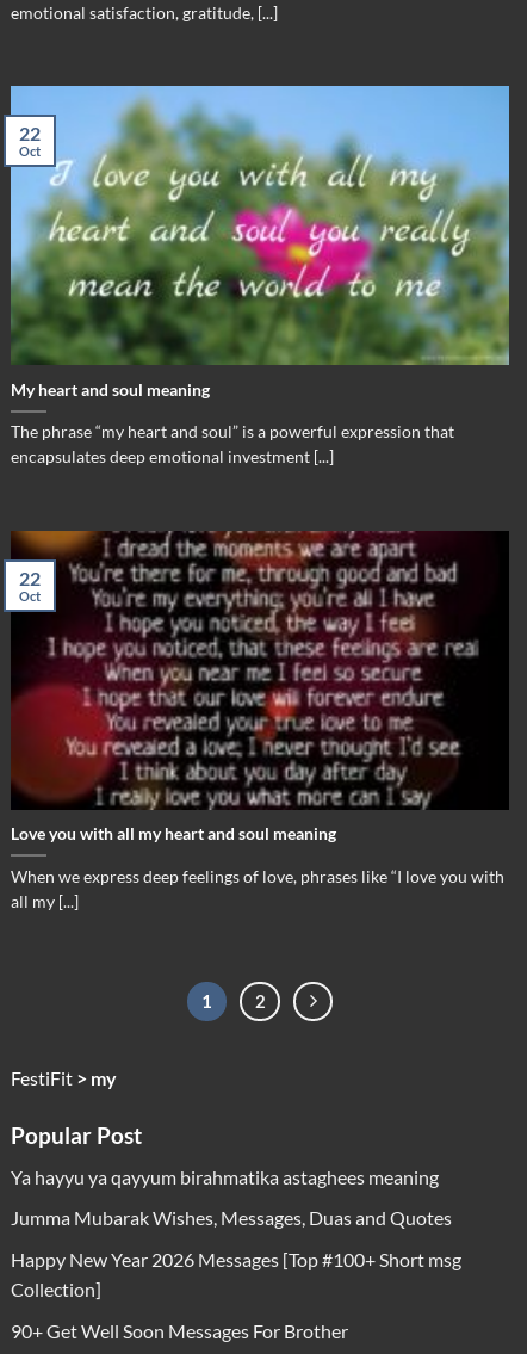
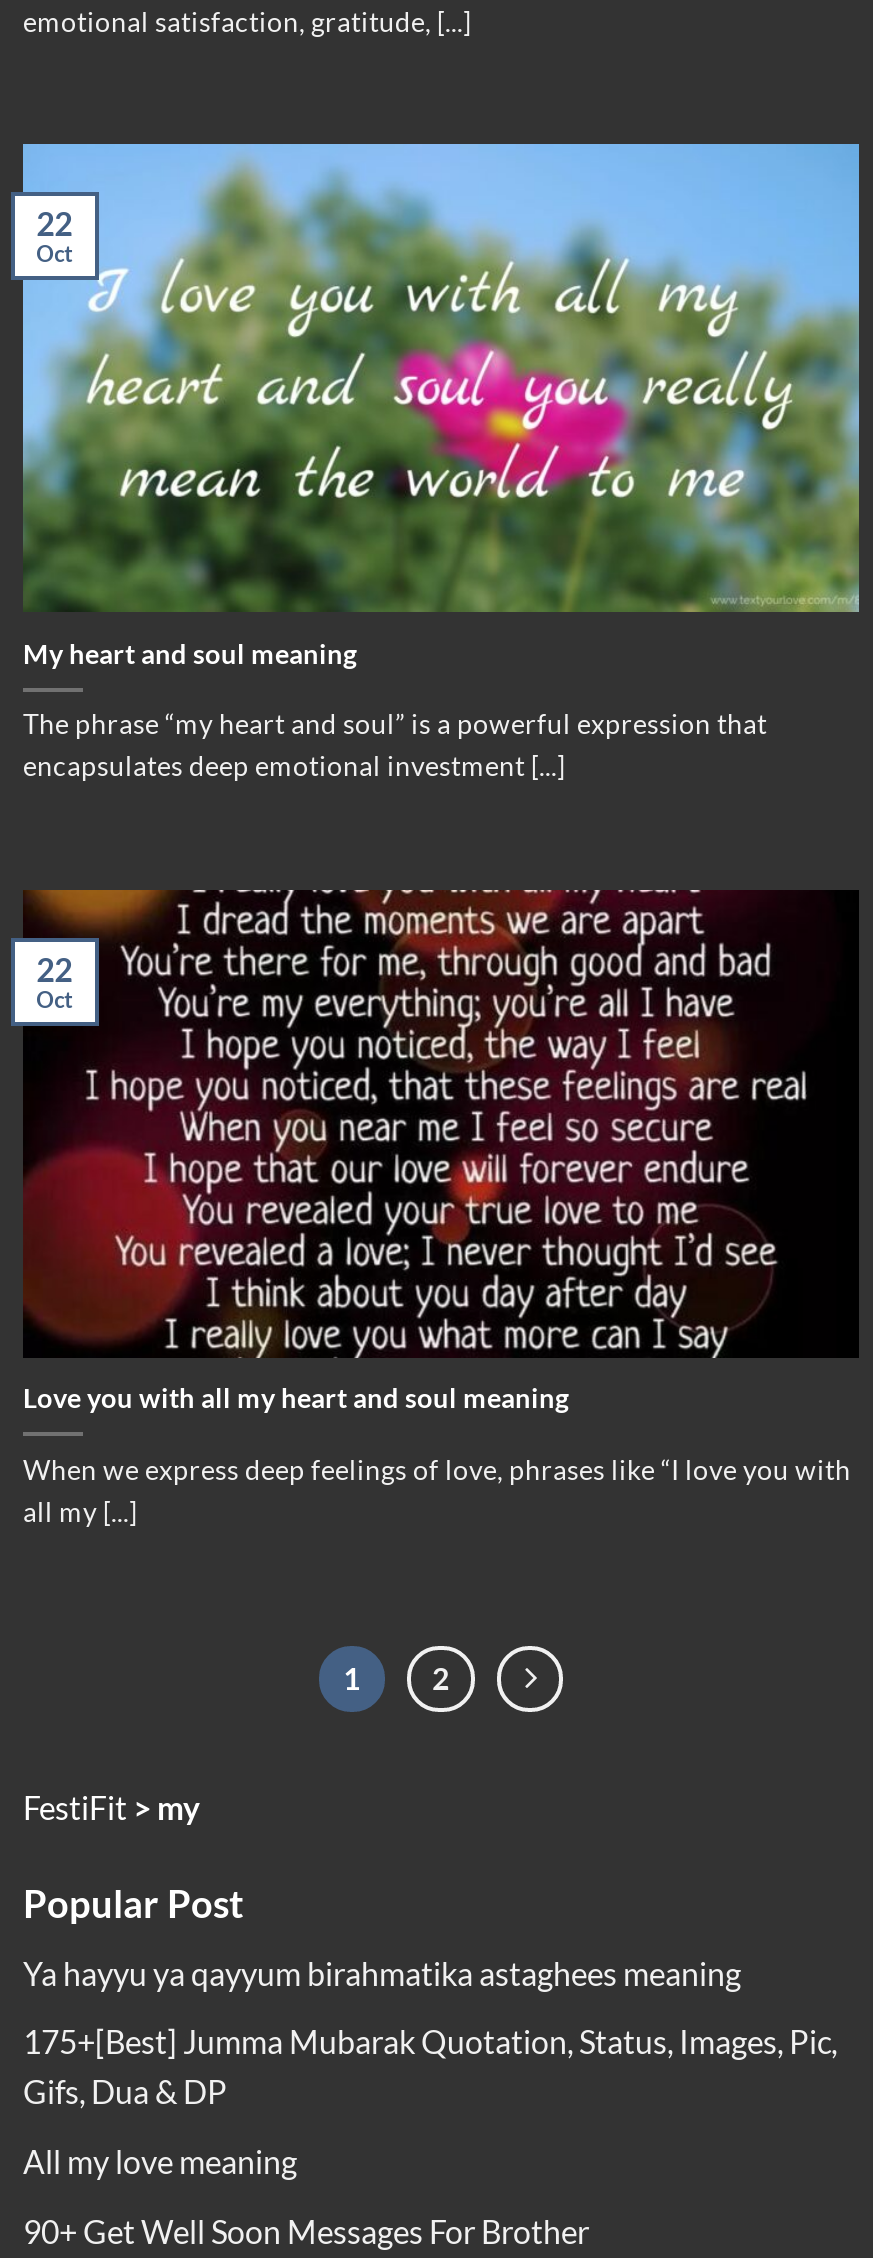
- Jumma Mubarak Wishes, Messages, Duas and Quotes
+ 175+[Best] Jumma Mubarak Quotation, Status, Images, Pic,
+ Gifs, Dua & DP

- Happy New Year 2026 Messages [Top #100+ Short msg
- Collection]
+ All my love meaning
